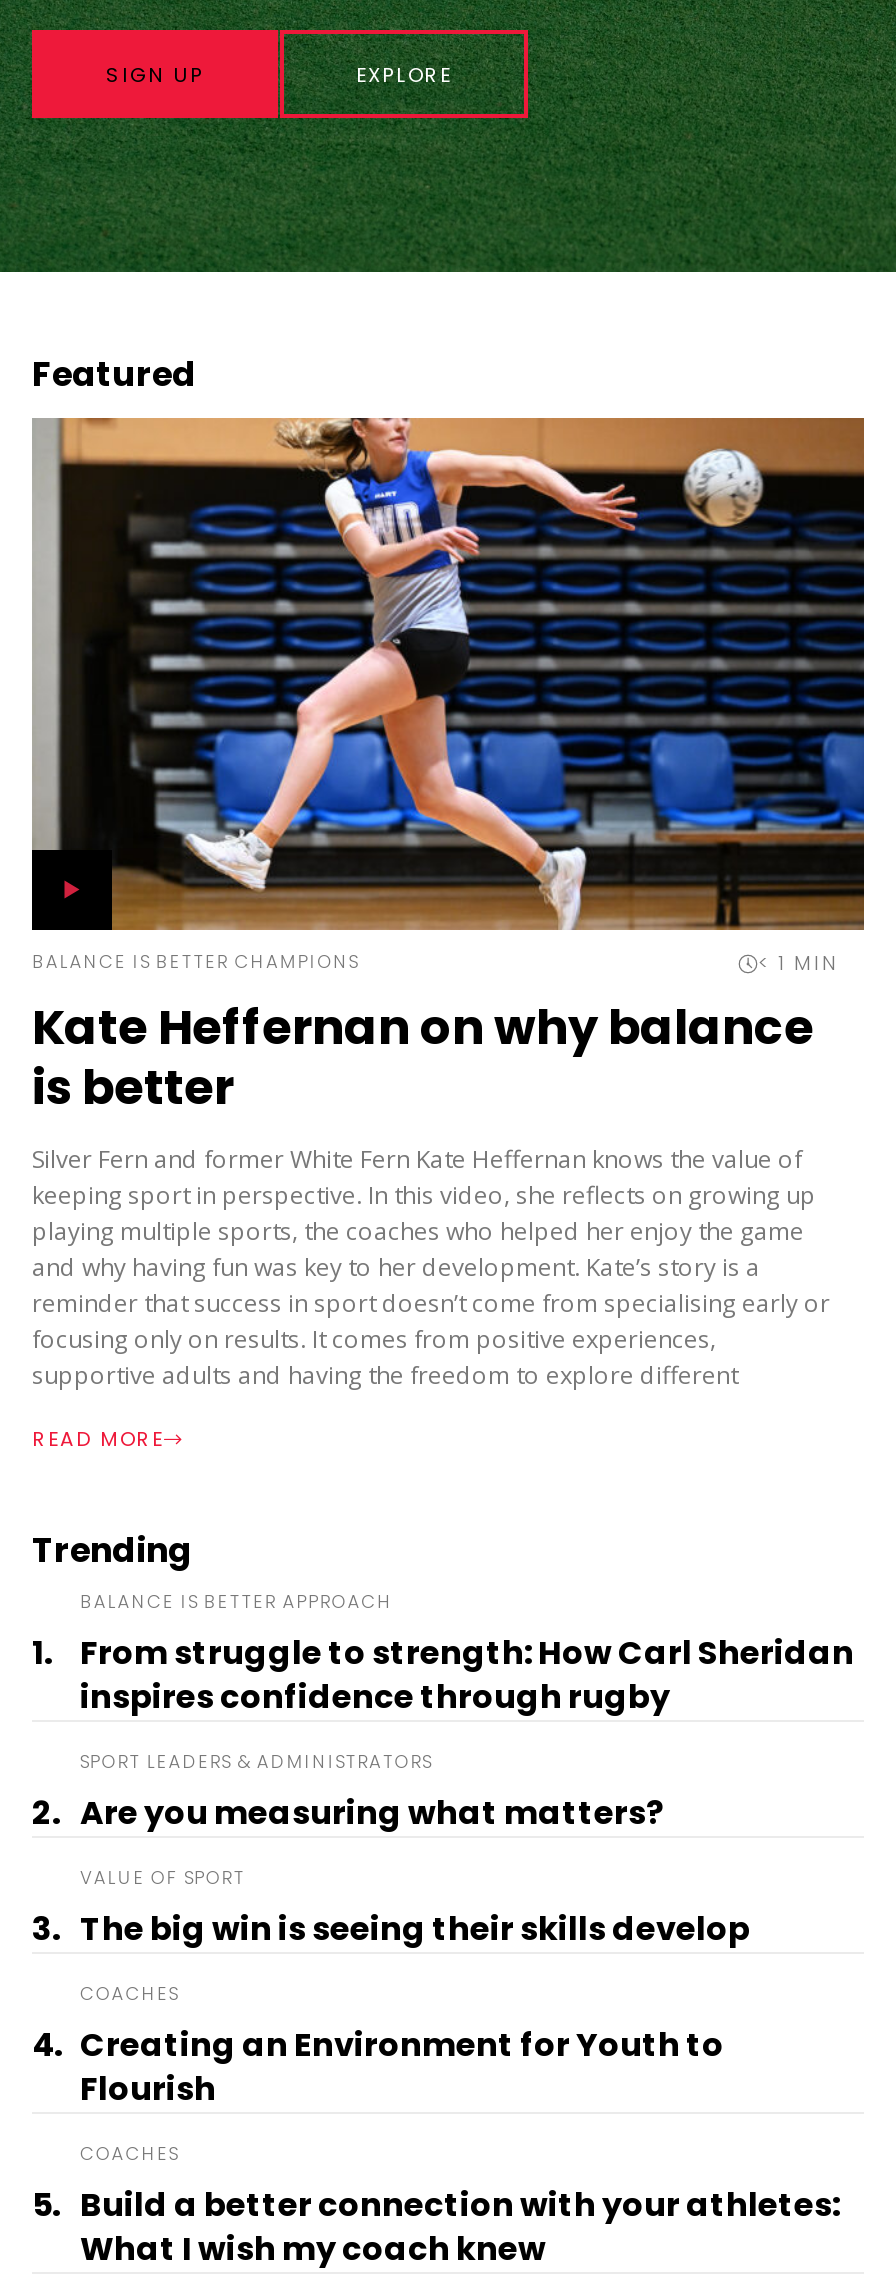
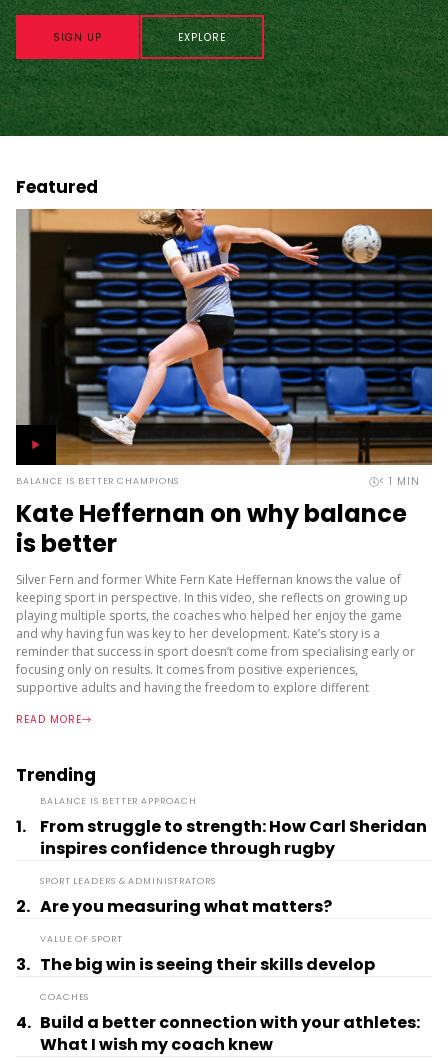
- 4. Creating an Environment for Youth to
- Flourish
- COACHES
- 5. Build a better connection with your athletes:
+ 4. Build a better connection with your athletes:
